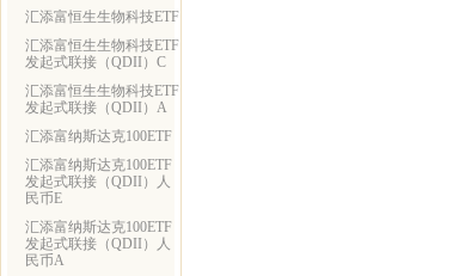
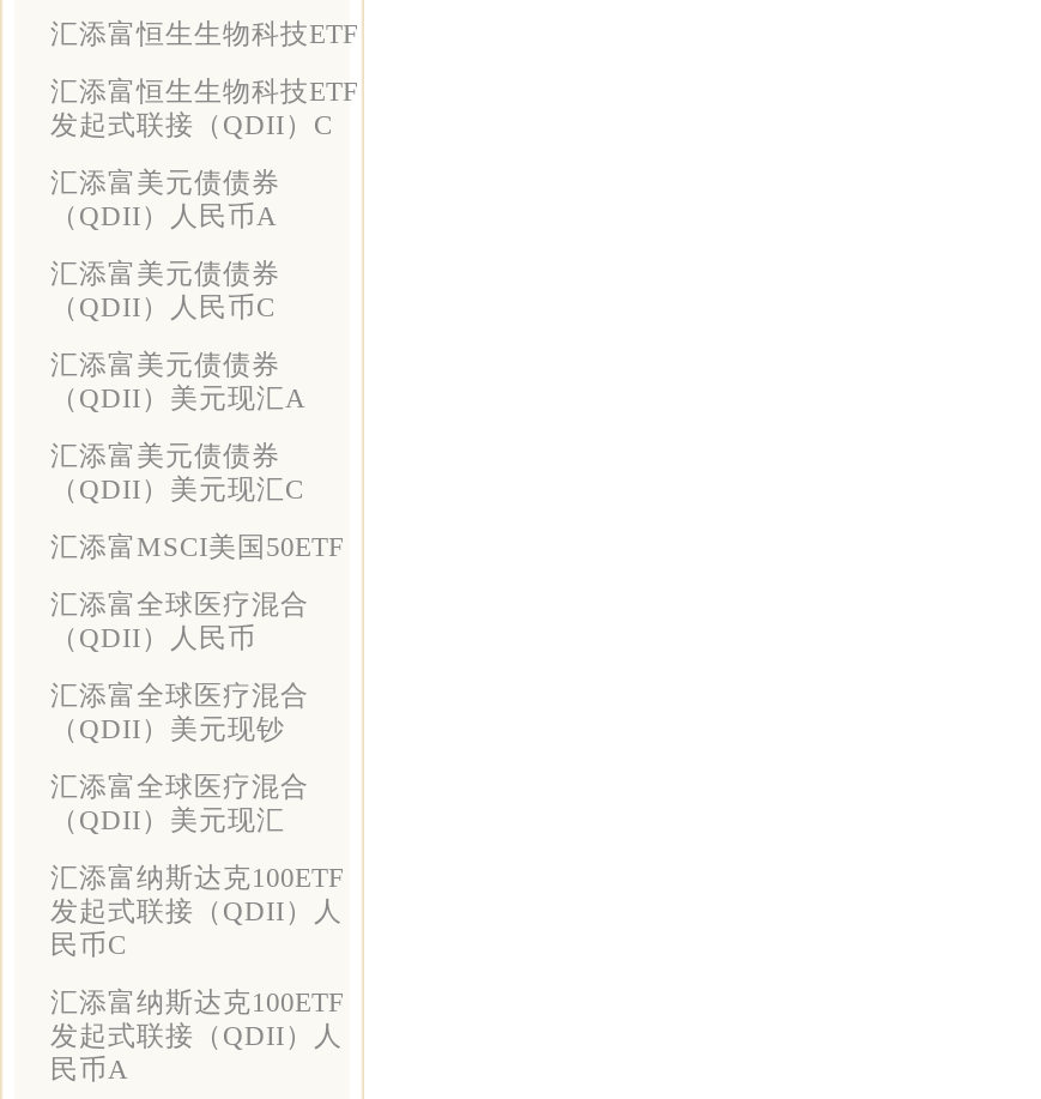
- 汇添富恒生生物科技ETF
- 发起式联接（QDII）A
- 汇添富纳斯达克100ETF
+ 汇添富美元债债券
+ （QDII）人民币A
+ 汇添富美元债债券
+ （QDII）人民币C
+ 汇添富美元债债券
+ （QDII）美元现汇A
+ 汇添富美元债债券
+ （QDII）美元现汇C
+ 汇添富MSCI美国50ETF
+ 汇添富全球医疗混合
+ （QDII）人民币
+ 汇添富全球医疗混合
+ （QDII）美元现钞
+ 汇添富全球医疗混合
+ （QDII）美元现汇

- 民币E
+ 民币C
